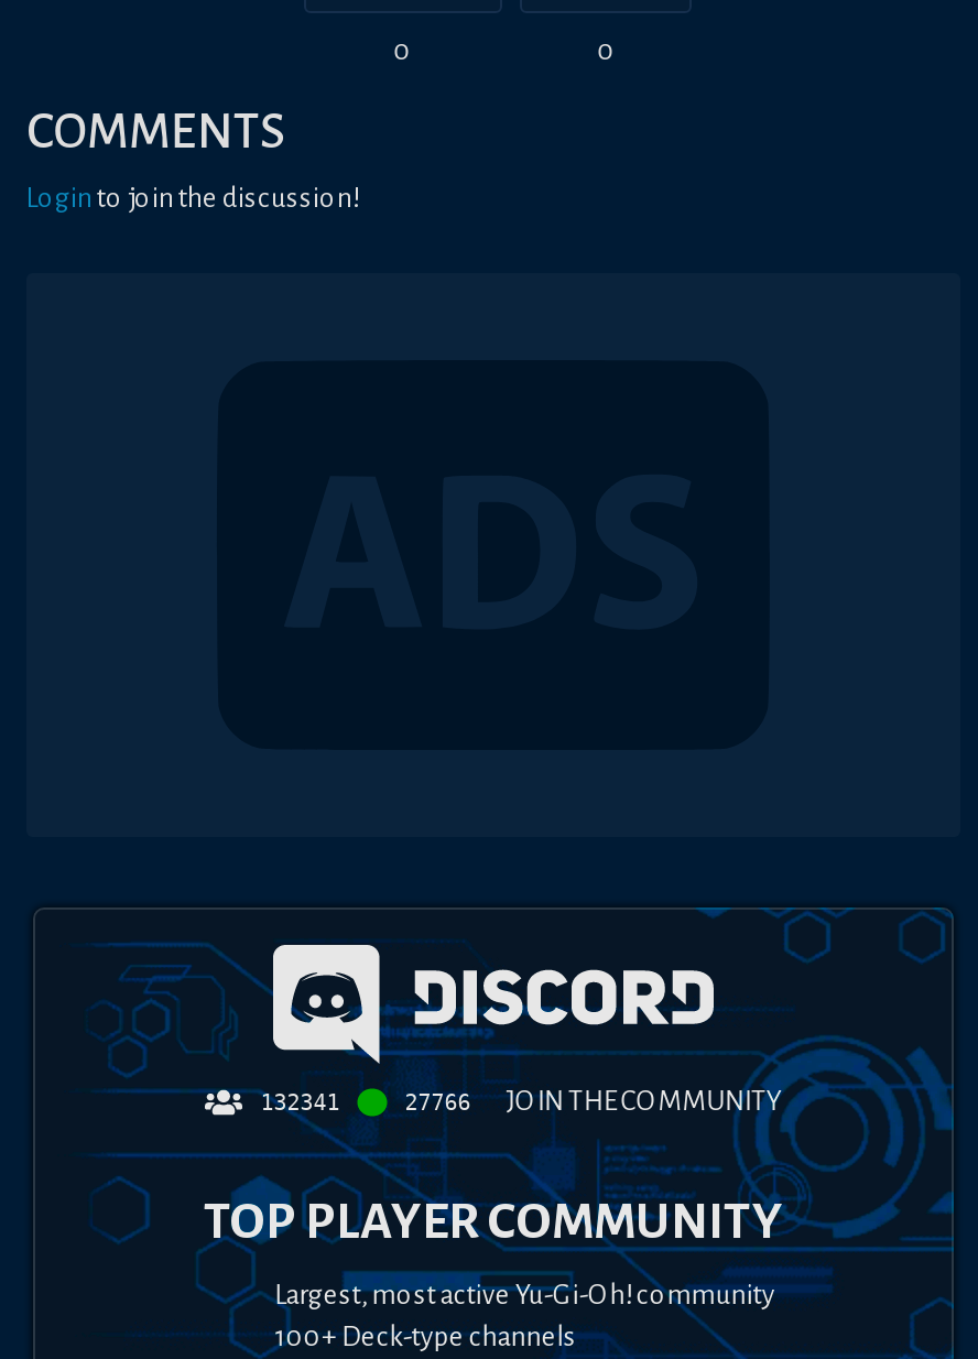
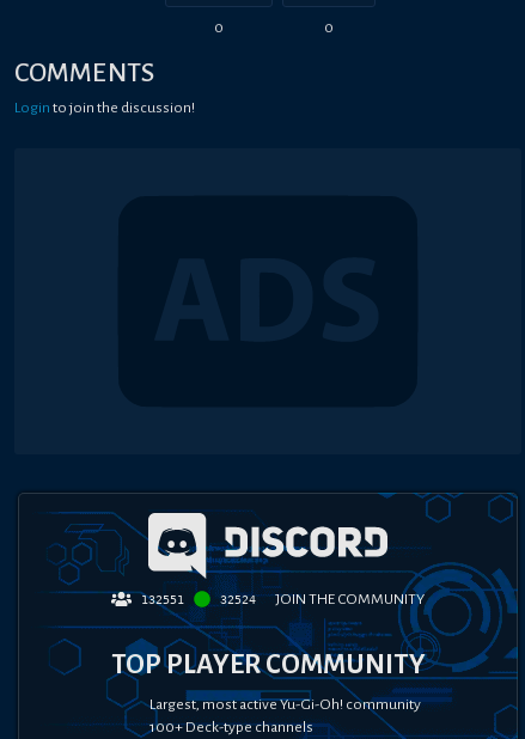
- 132341
+ 132551

- 27766 JOIN THE COMMUNITY
+ 32524 JOIN THE COMMUNITY
